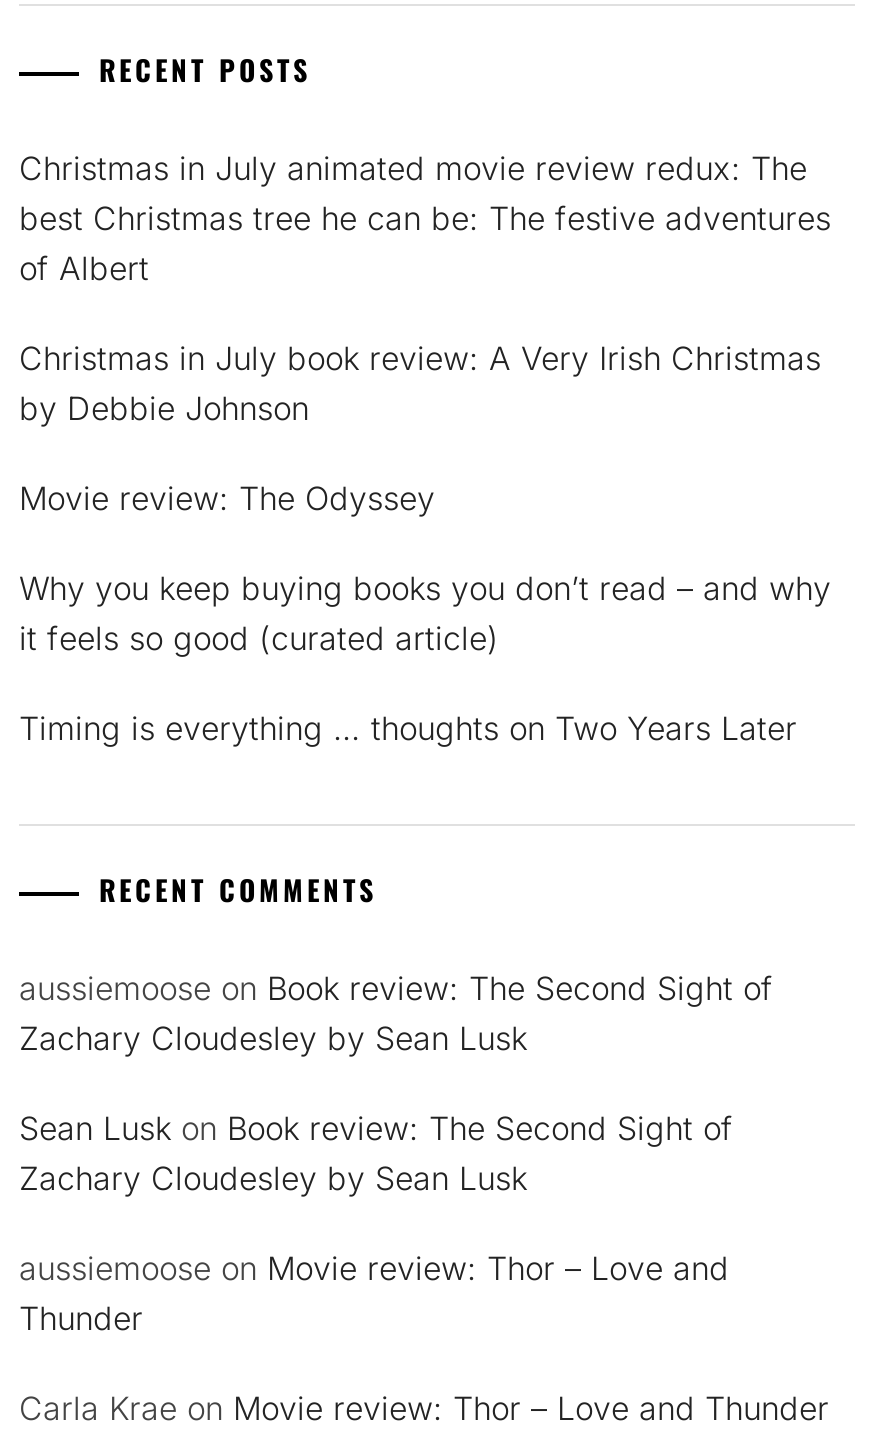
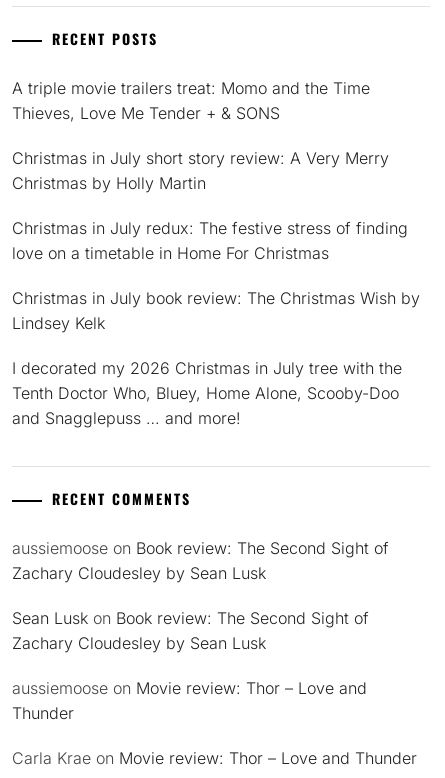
- Christmas in July animated movie review redux: The
- best Christmas tree he can be: The festive adventures
- of Albert
+ A triple movie trailers treat: Momo and the Time
+ Thieves, Love Me Tender + & SONS

- Christmas in July book review: A Very Irish Christmas
- by Debbie Johnson
+ Christmas in July short story review: A Very Merry
+ Christmas by Holly Martin

- Movie review: The Odyssey
+ Christmas in July redux: The festive stress of finding
+ love on a timetable in Home For Christmas

- Why you keep buying books you don’t read – and why
- it feels so good (curated article)
+ Christmas in July book review: The Christmas Wish by
+ Lindsey Kelk

- Timing is everything … thoughts on Two Years Later
+ I decorated my 2026 Christmas in July tree with the
+ Tenth Doctor Who, Bluey, Home Alone, Scooby-Doo
+ and Snagglepuss … and more!
